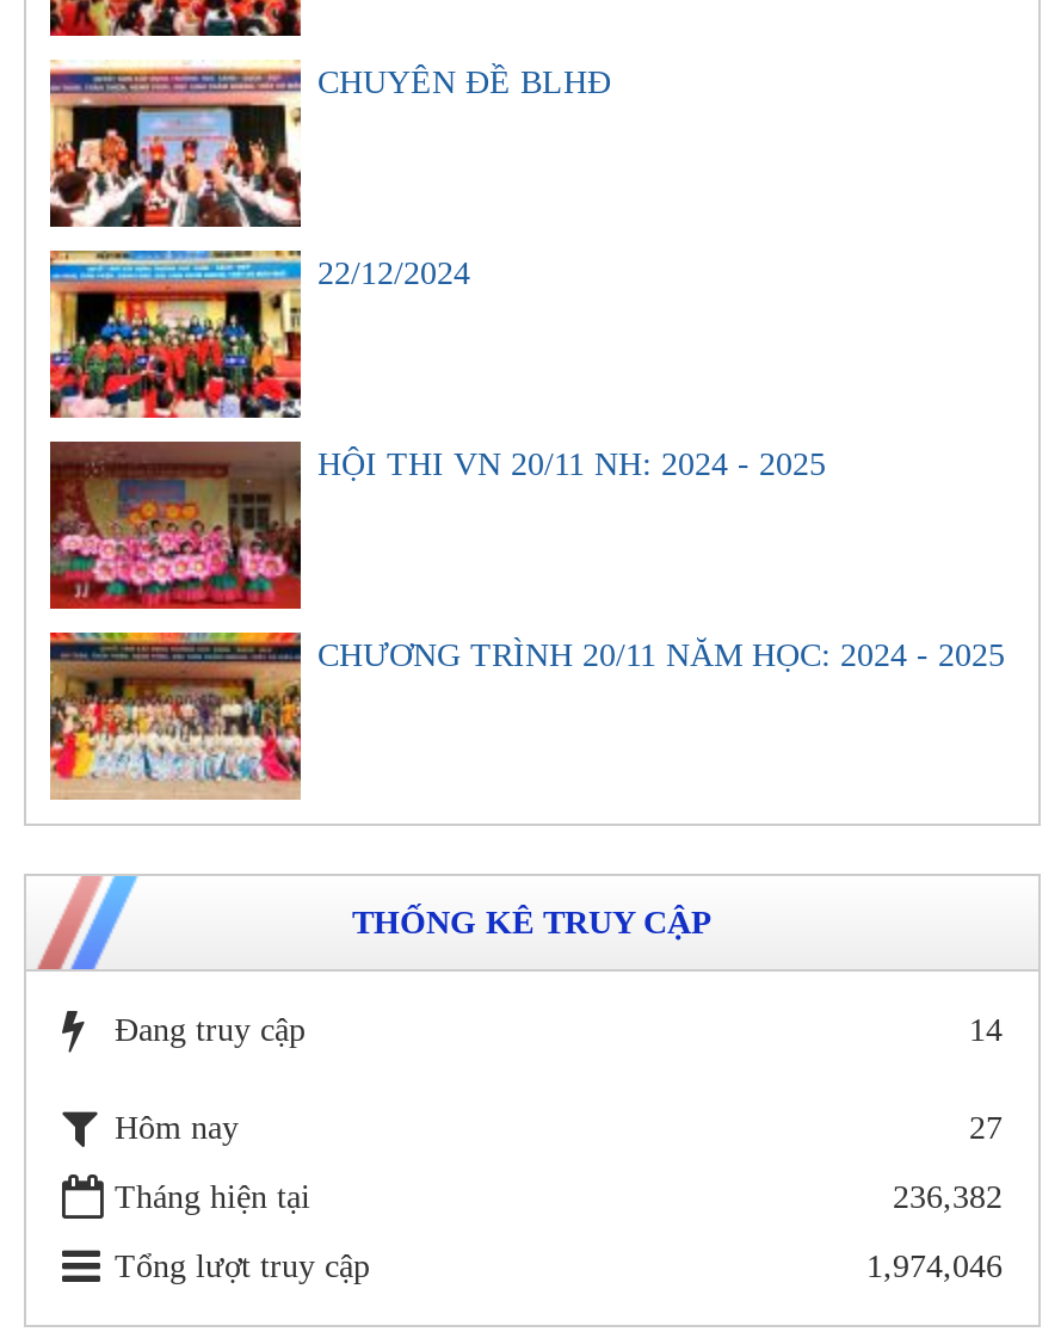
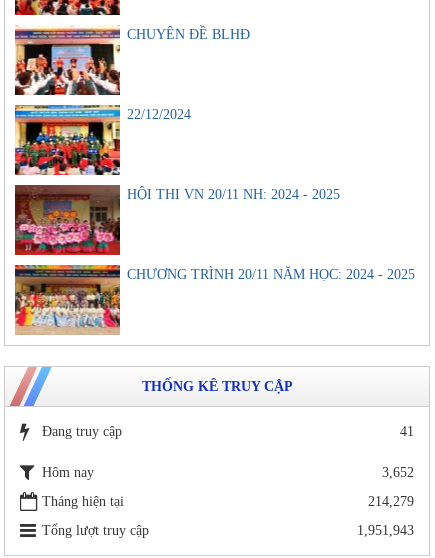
- 14
+ 41

- 27
+ 3,652

- 236,382
+ 214,279

- 1,974,046
+ 1,951,943
